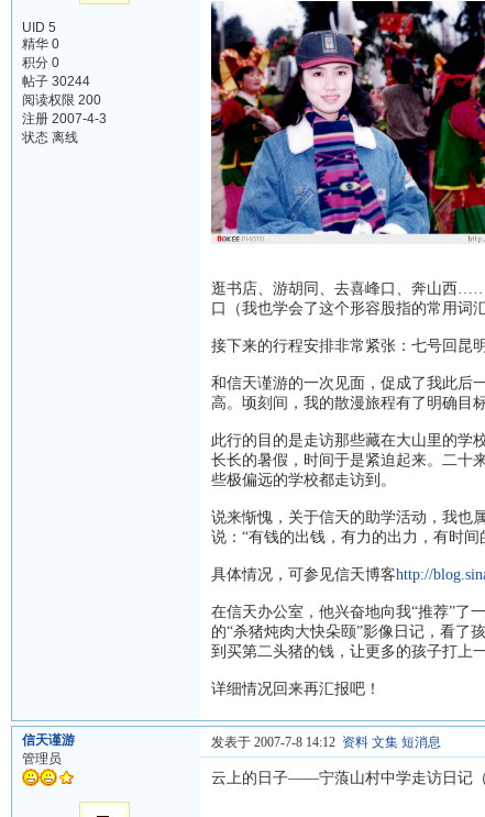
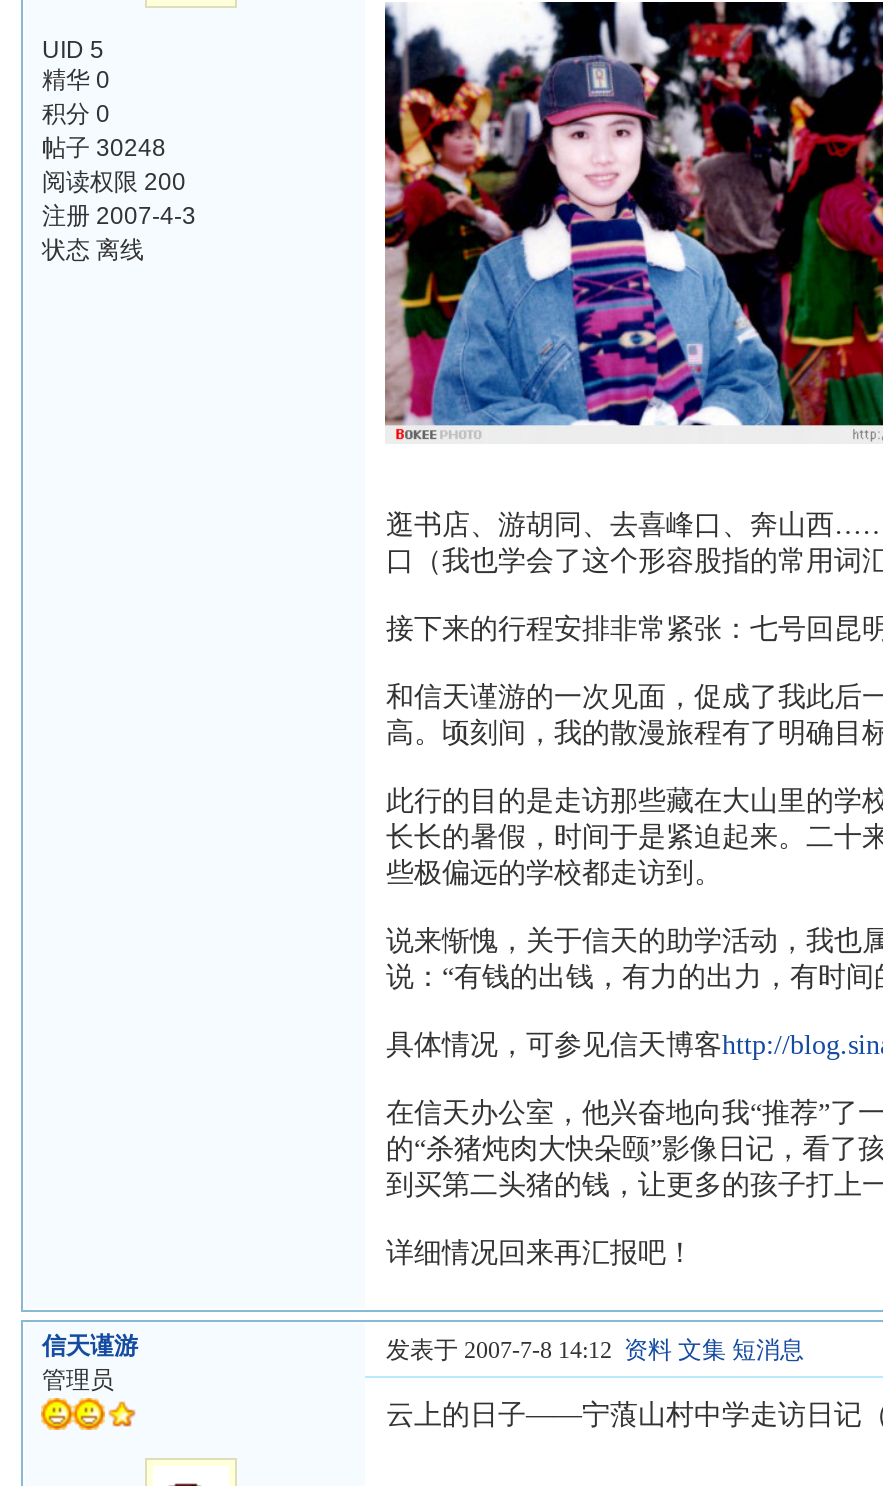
- 帖子 30244
+ 帖子 30248
